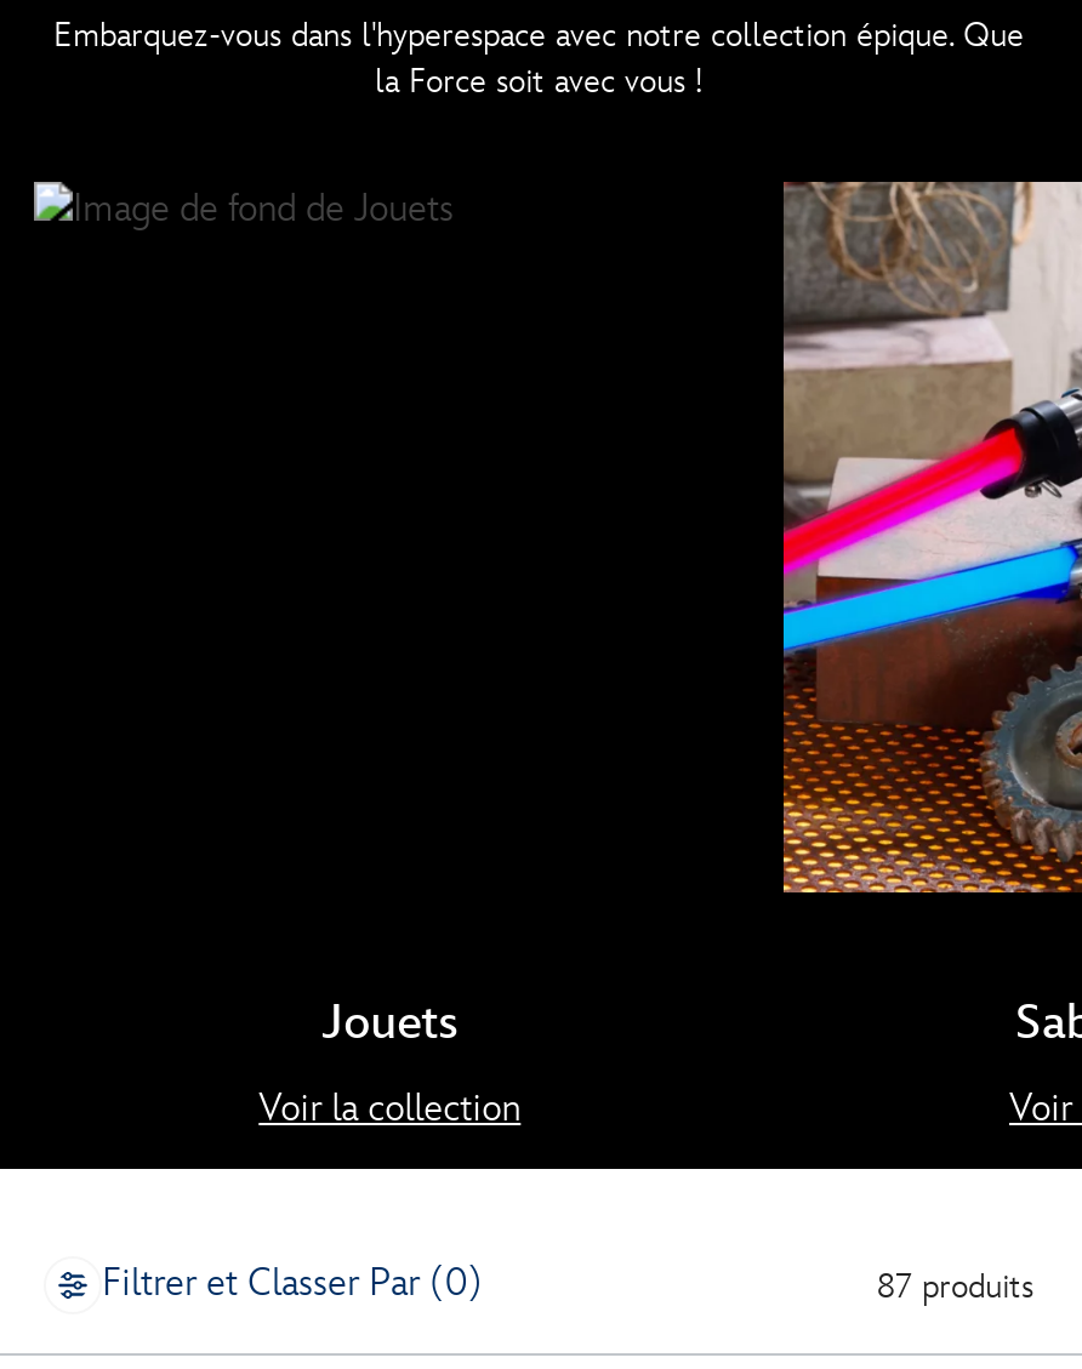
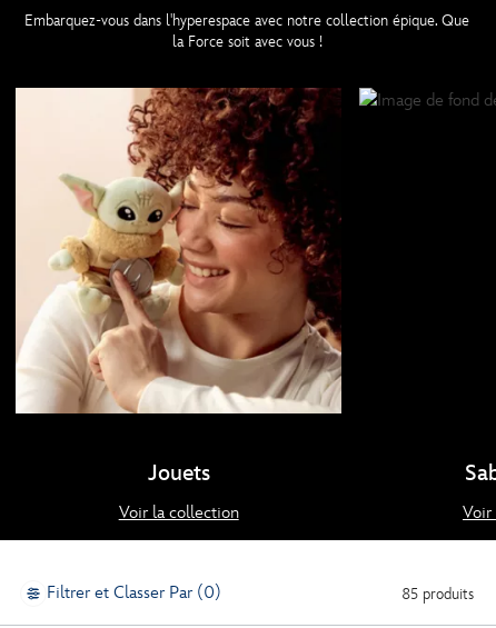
+ [image]

- [image]

- 87 produits
+ 85 produits
